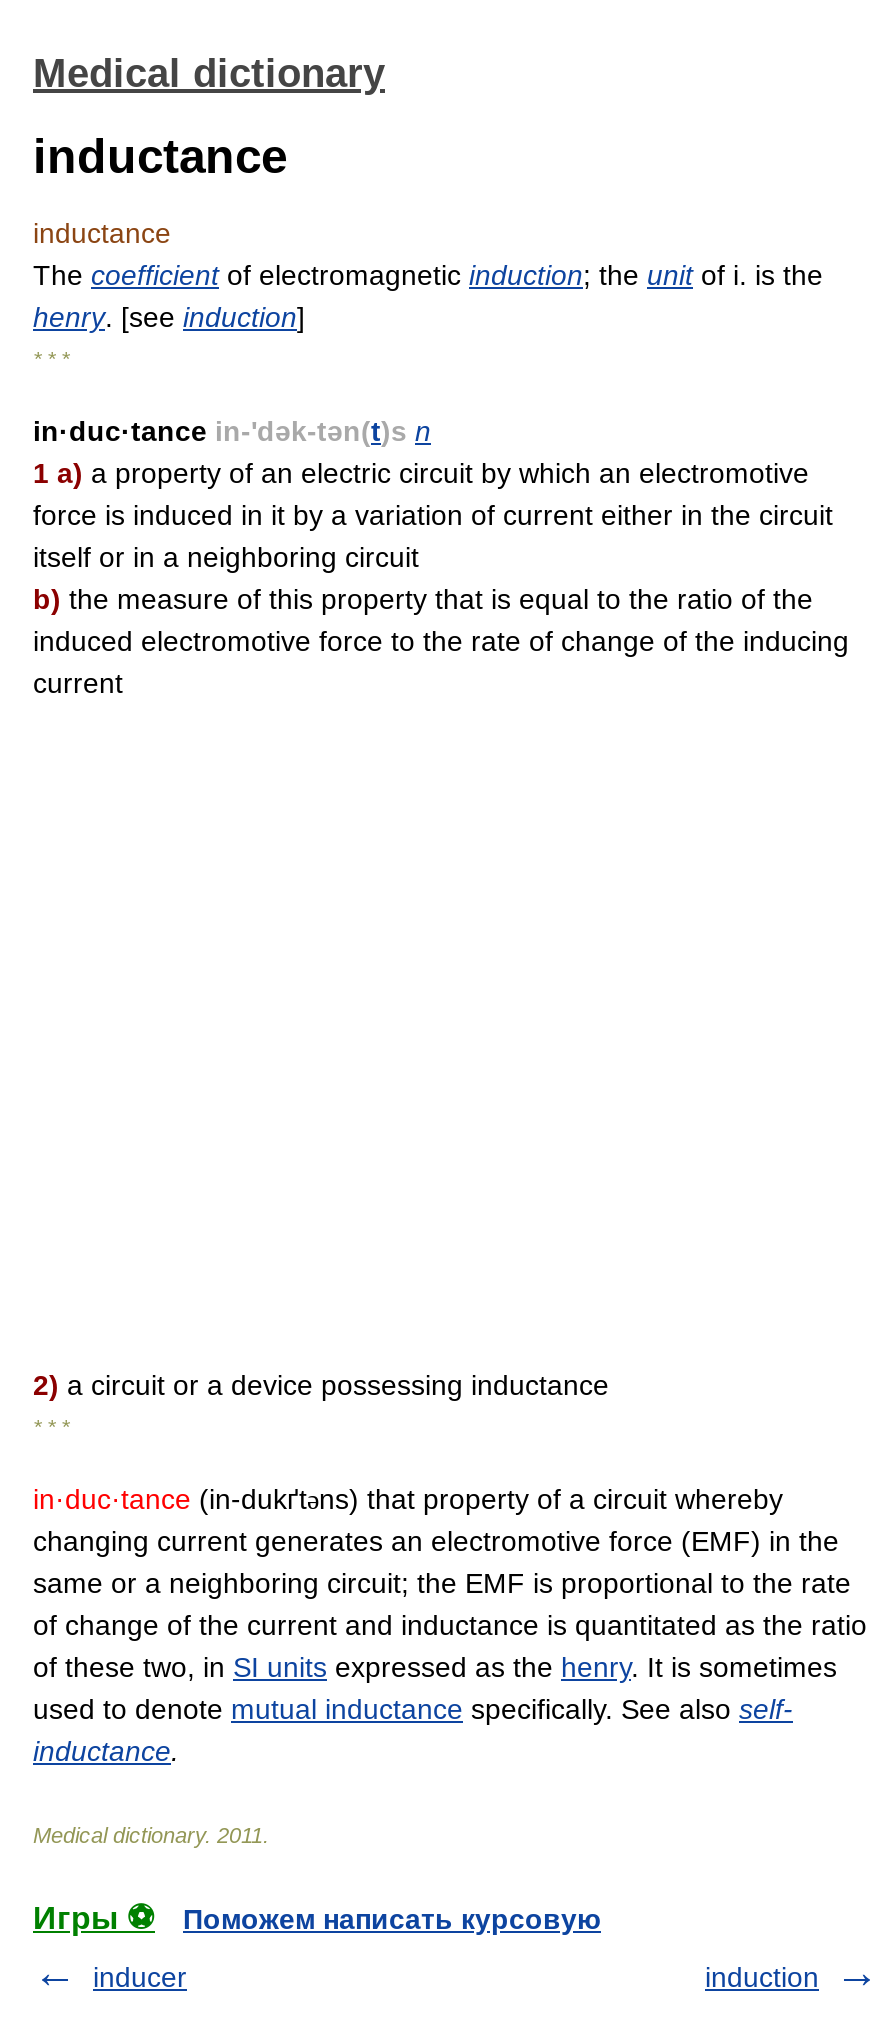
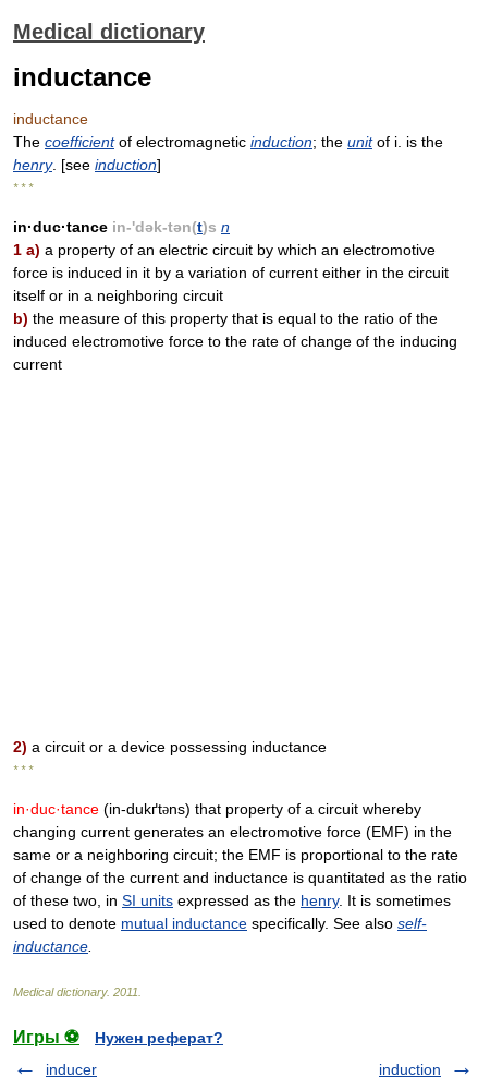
- Поможем написать курсовую
+ Нужен реферат?
